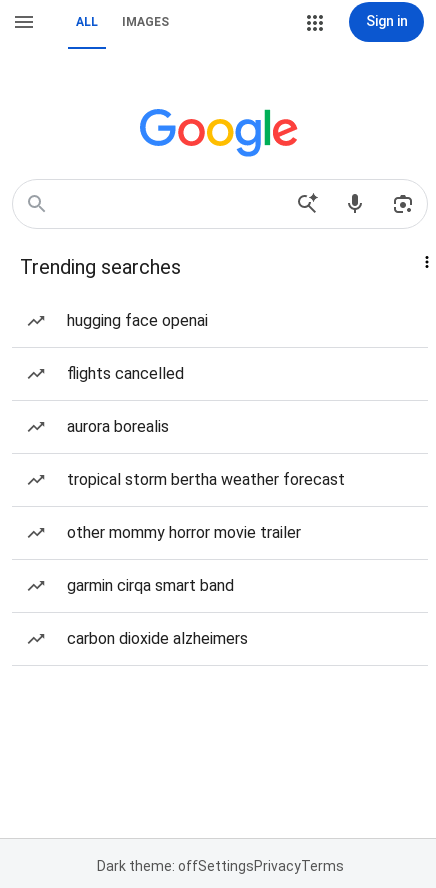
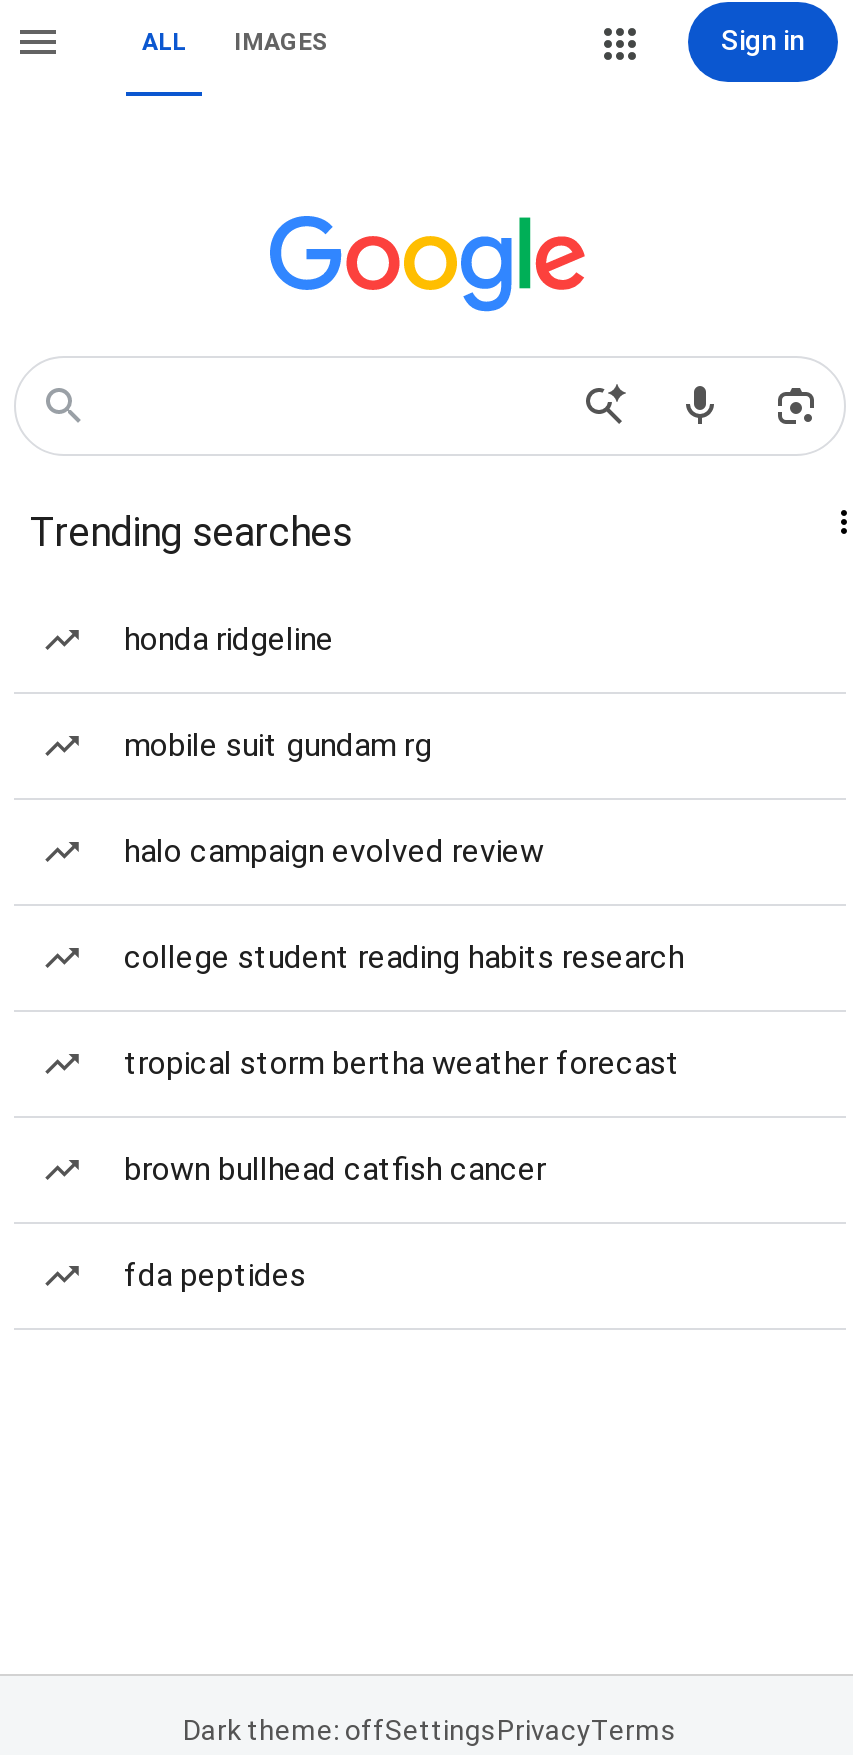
- hugging face openai
- flights cancelled
- aurora borealis
+ honda ridgeline
+ mobile suit gundam rg
+ halo campaign evolved review
+ college student reading habits research

moved down: tropical storm bertha weather forecast

- other mommy horror movie trailer
- garmin cirqa smart band
- carbon dioxide alzheimers
+ brown bullhead catfish cancer
+ fda peptides
